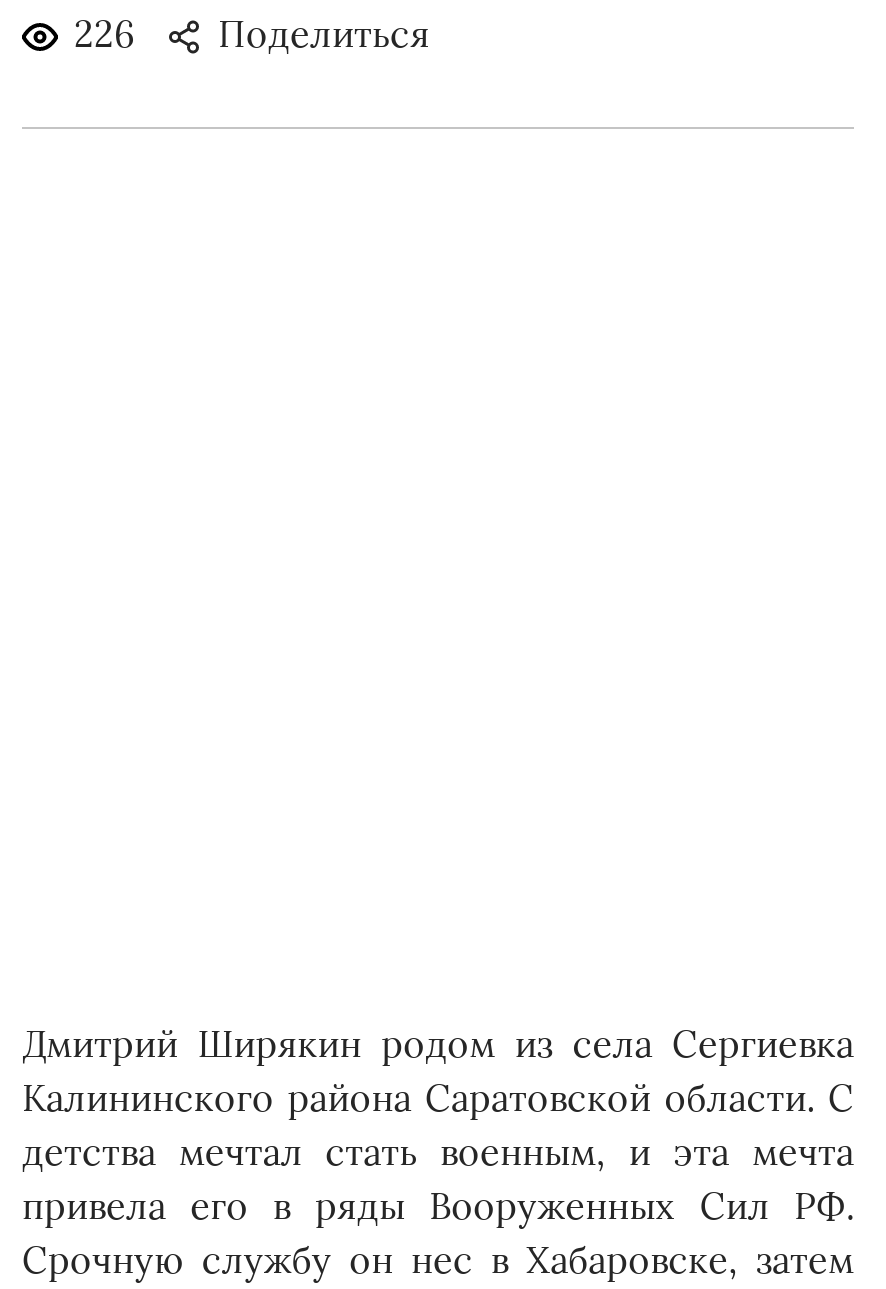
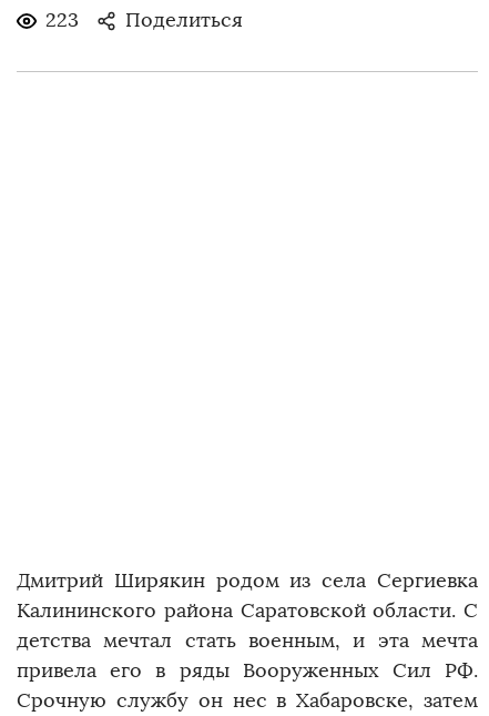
- 226 Поделиться
+ 223 Поделиться
